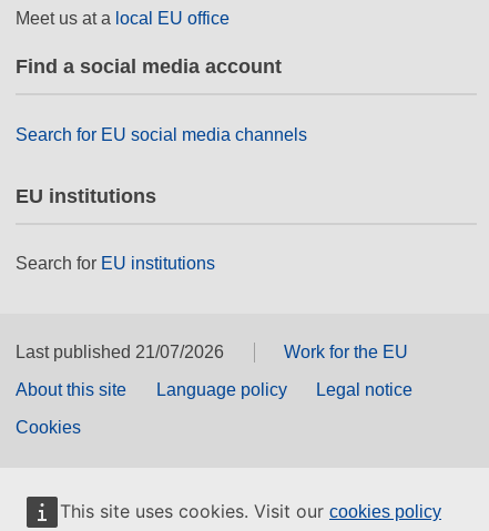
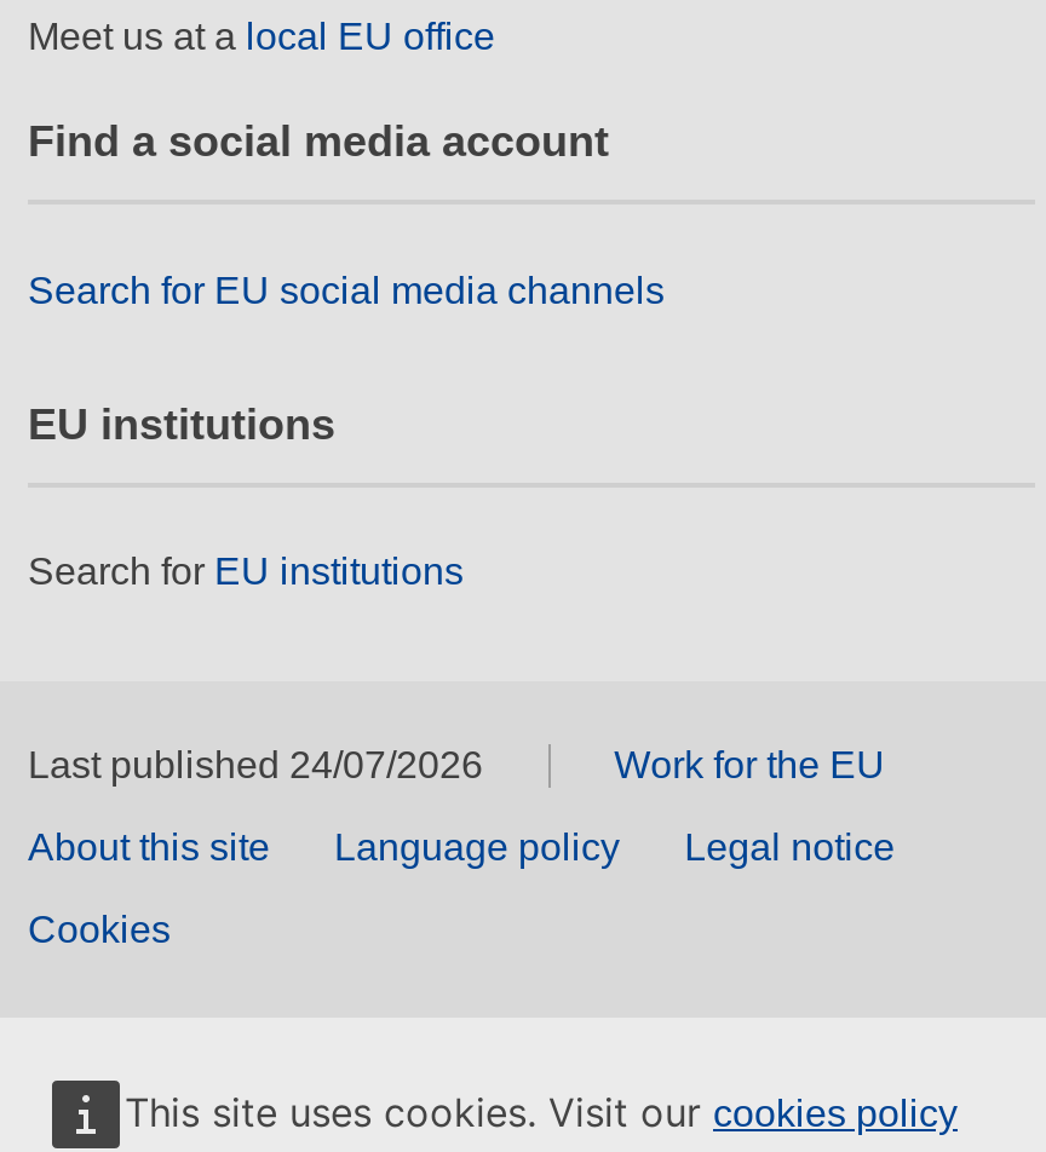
- Last published 21/07/2026
+ Last published 24/07/2026
